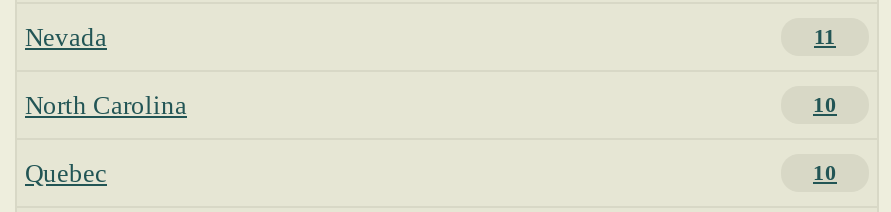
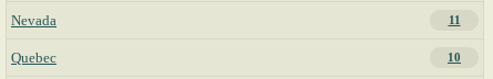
- North Carolina
- 10
